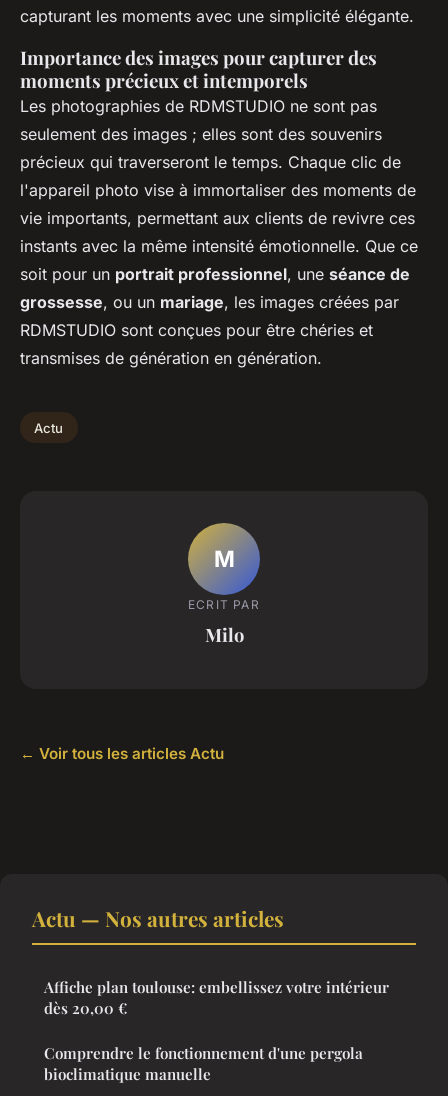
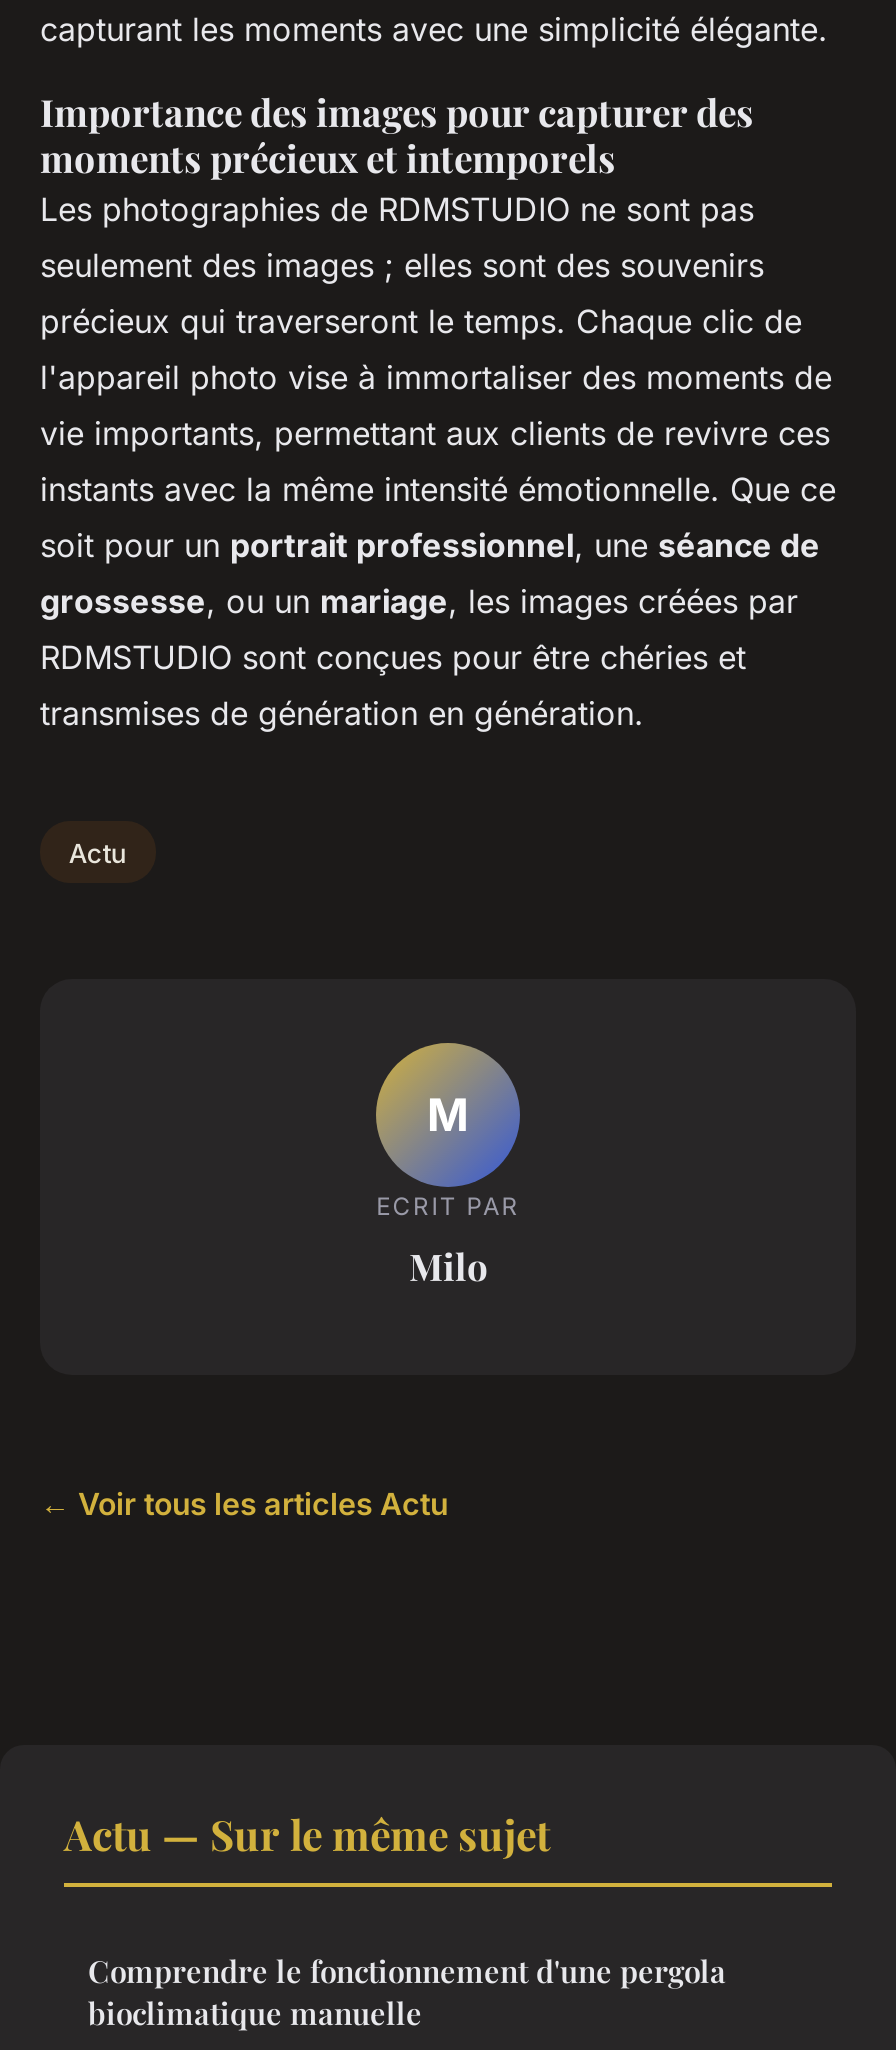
- Actu — Nos autres articles
- Affiche plan toulouse: embellissez votre intérieur
- dès 20,00 €
+ Actu — Sur le même sujet
